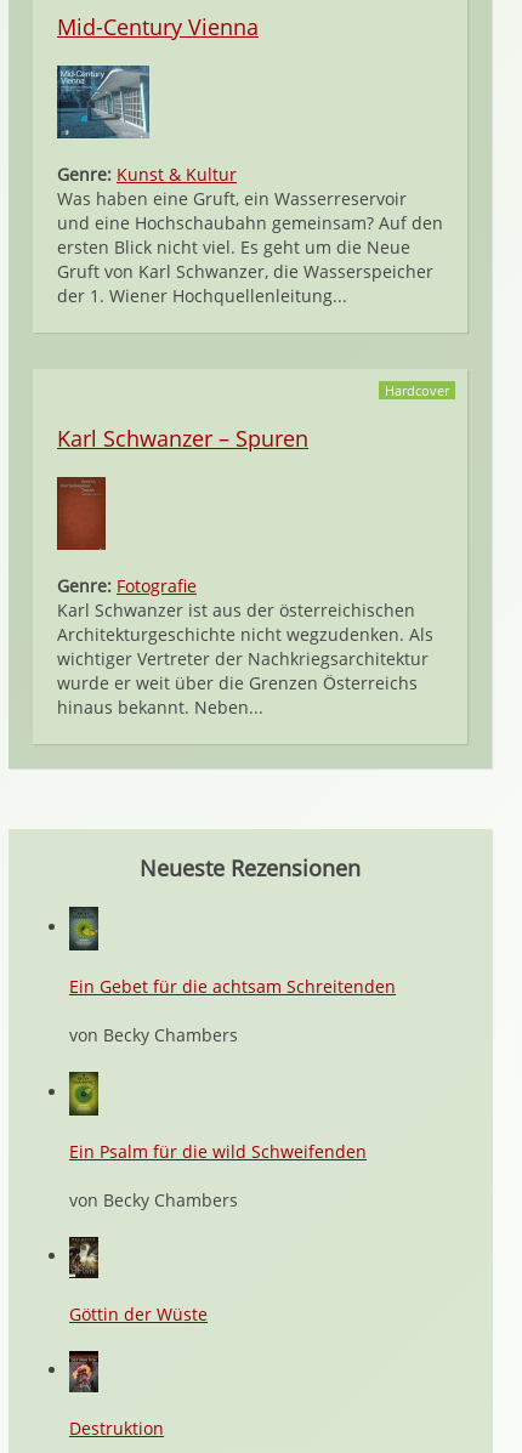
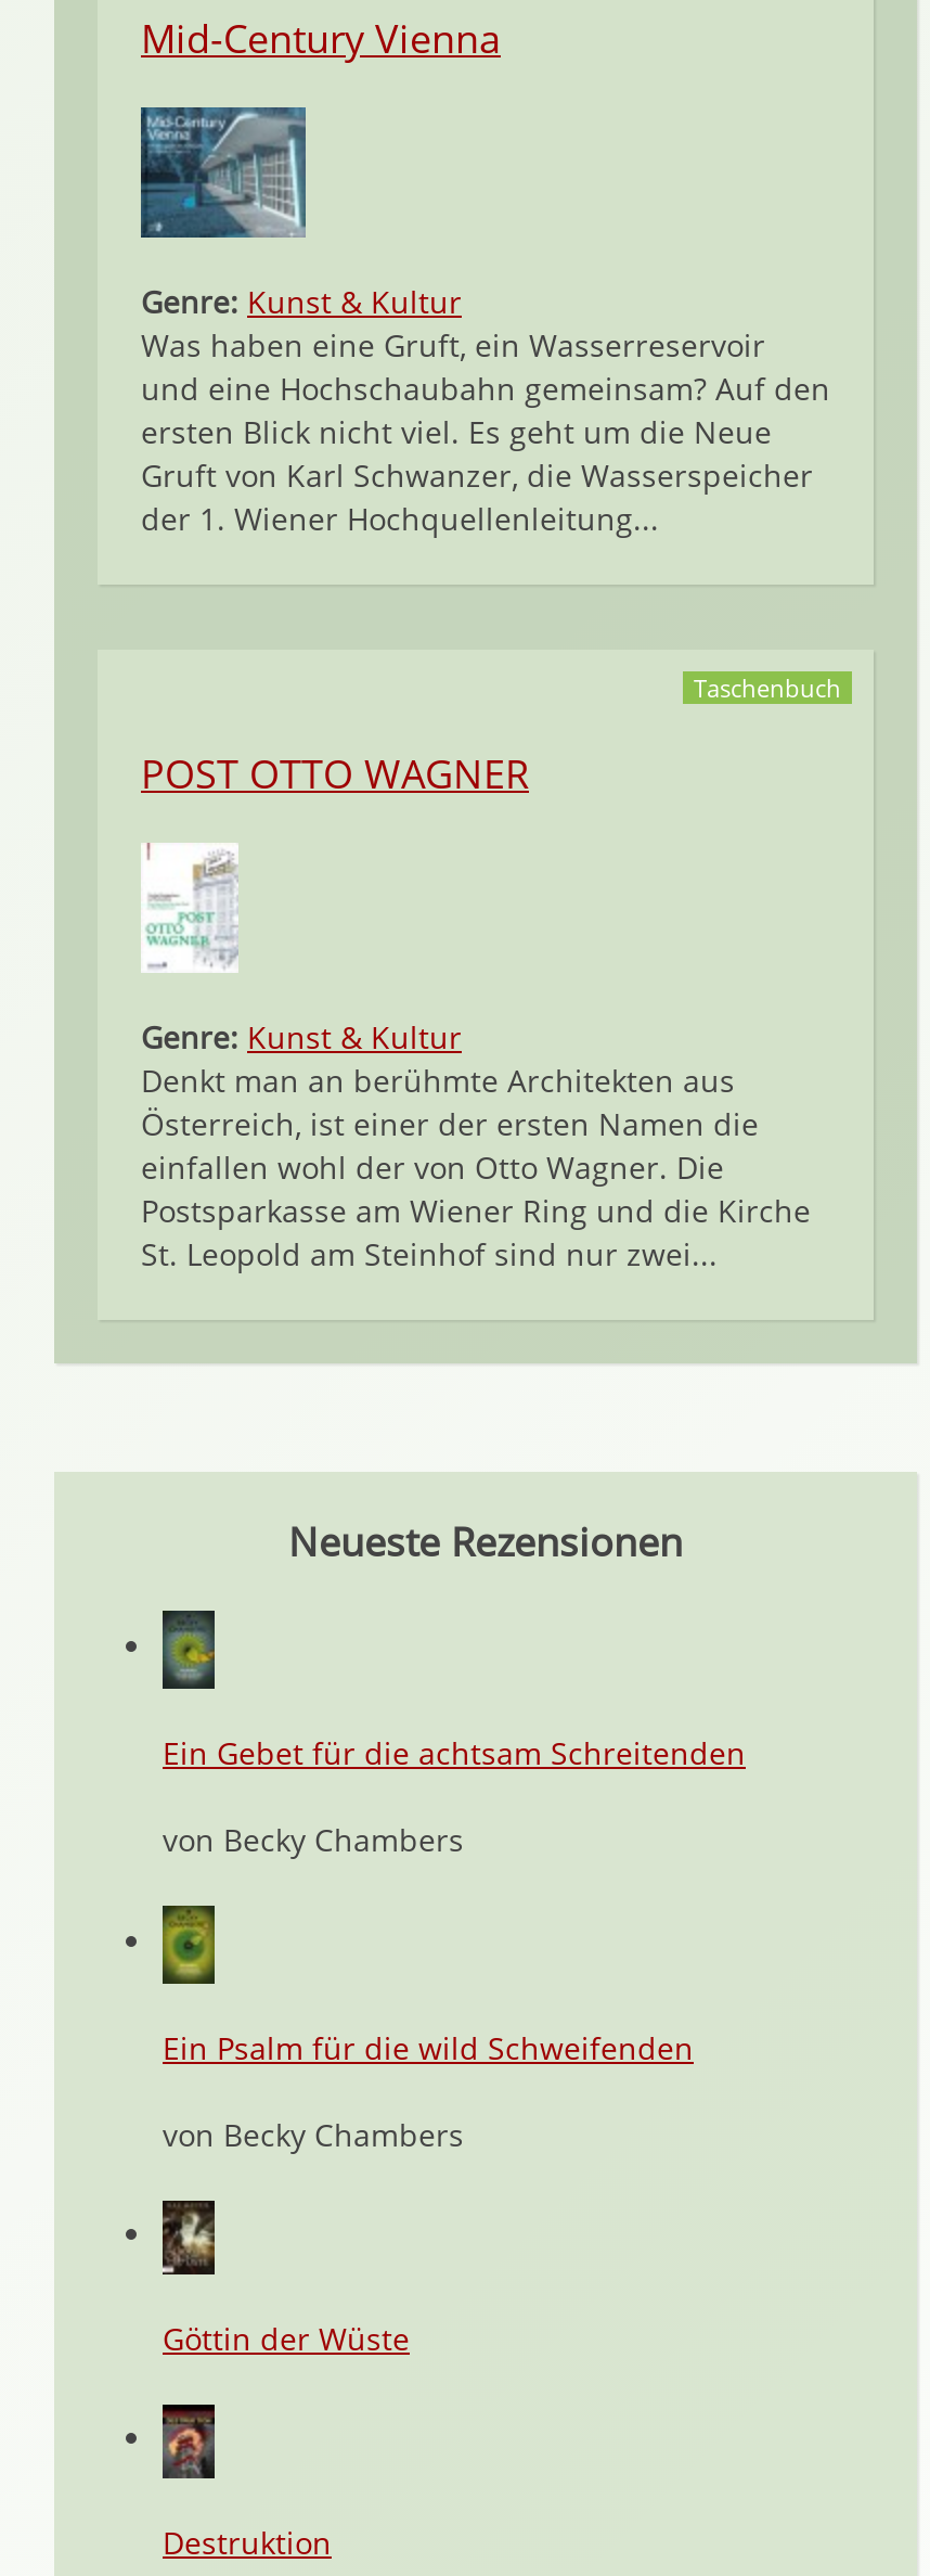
- Hardcover
+ Taschenbuch

- Karl Schwanzer – Spuren
+ POST OTTO WAGNER

- [image]
- Genre: Fotografie
- Karl Schwanzer ist aus der österreichischen
- Architekturgeschichte nicht wegzudenken. Als
- wichtiger Vertreter der Nachkriegsarchitektur
- wurde er weit über die Grenzen Österreichs
- hinaus bekannt. Neben...
+ [image]
+ Genre: Kunst & Kultur
+ Denkt man an berühmte Architekten aus
+ Österreich, ist einer der ersten Namen die
+ einfallen wohl der von Otto Wagner. Die
+ Postsparkasse am Wiener Ring und die Kirche
+ St. Leopold am Steinhof sind nur zwei...
